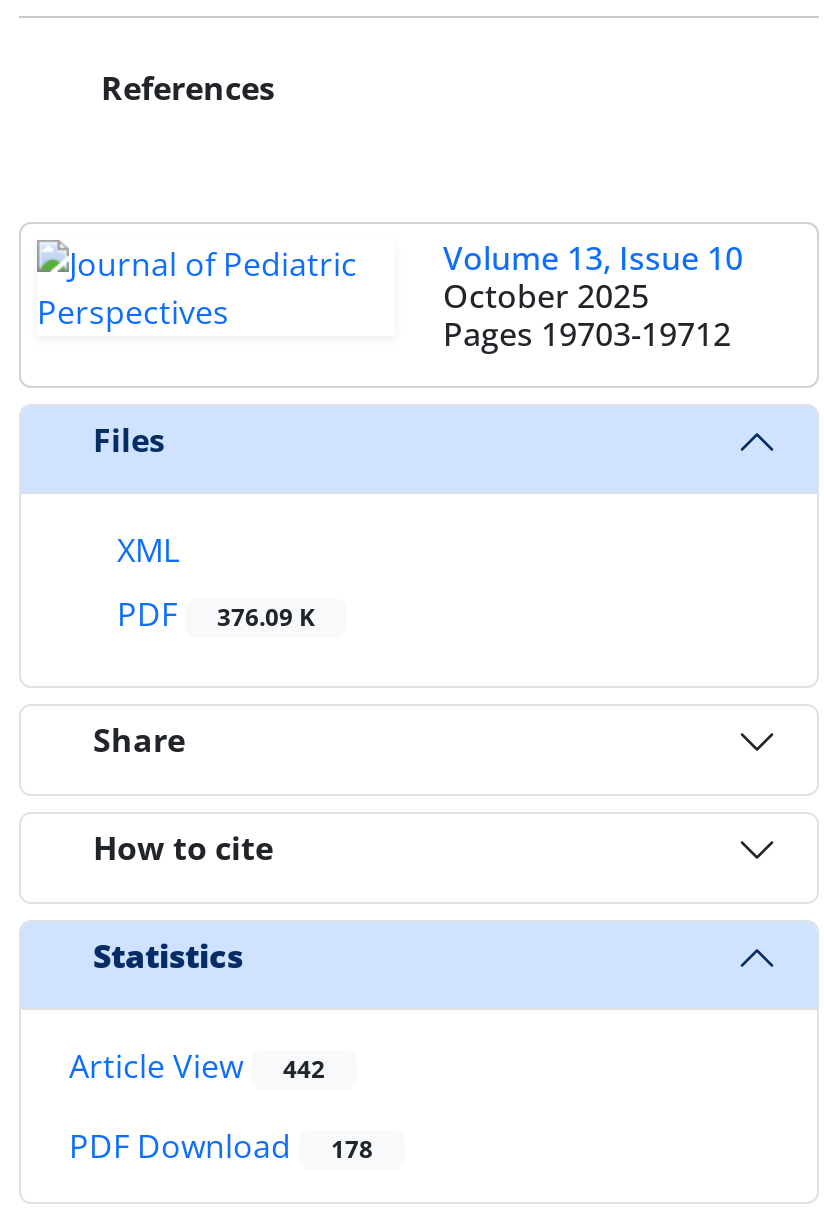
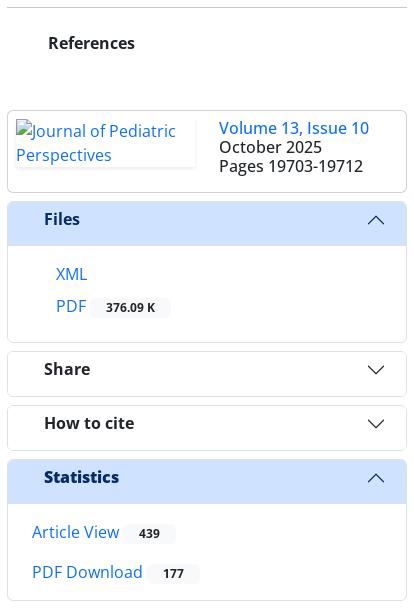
- Article View 442
+ Article View 439

- PDF Download 178
+ PDF Download 177
